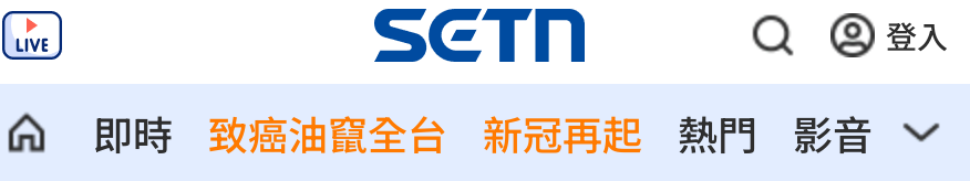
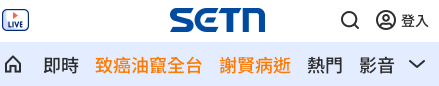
- 新冠再起
+ 謝賢病逝
